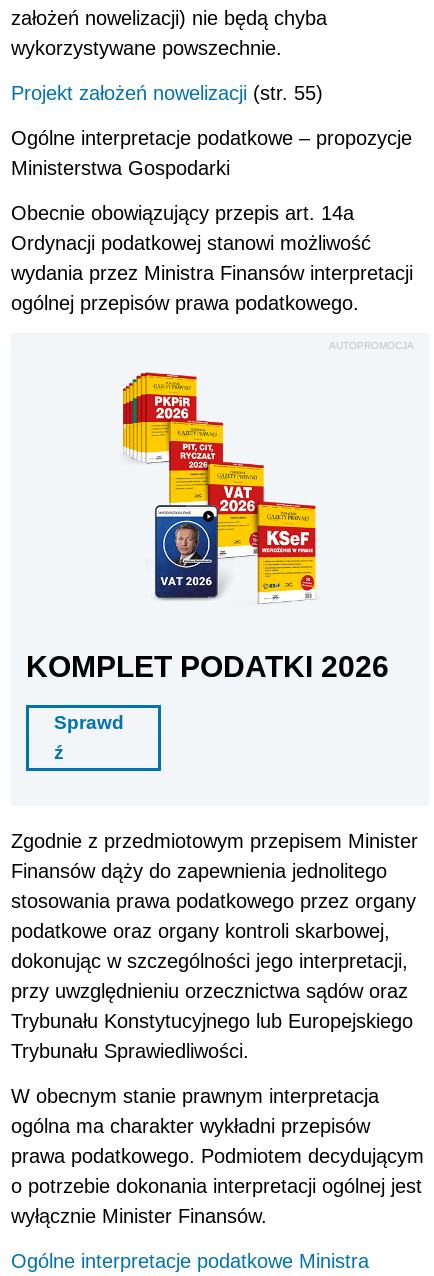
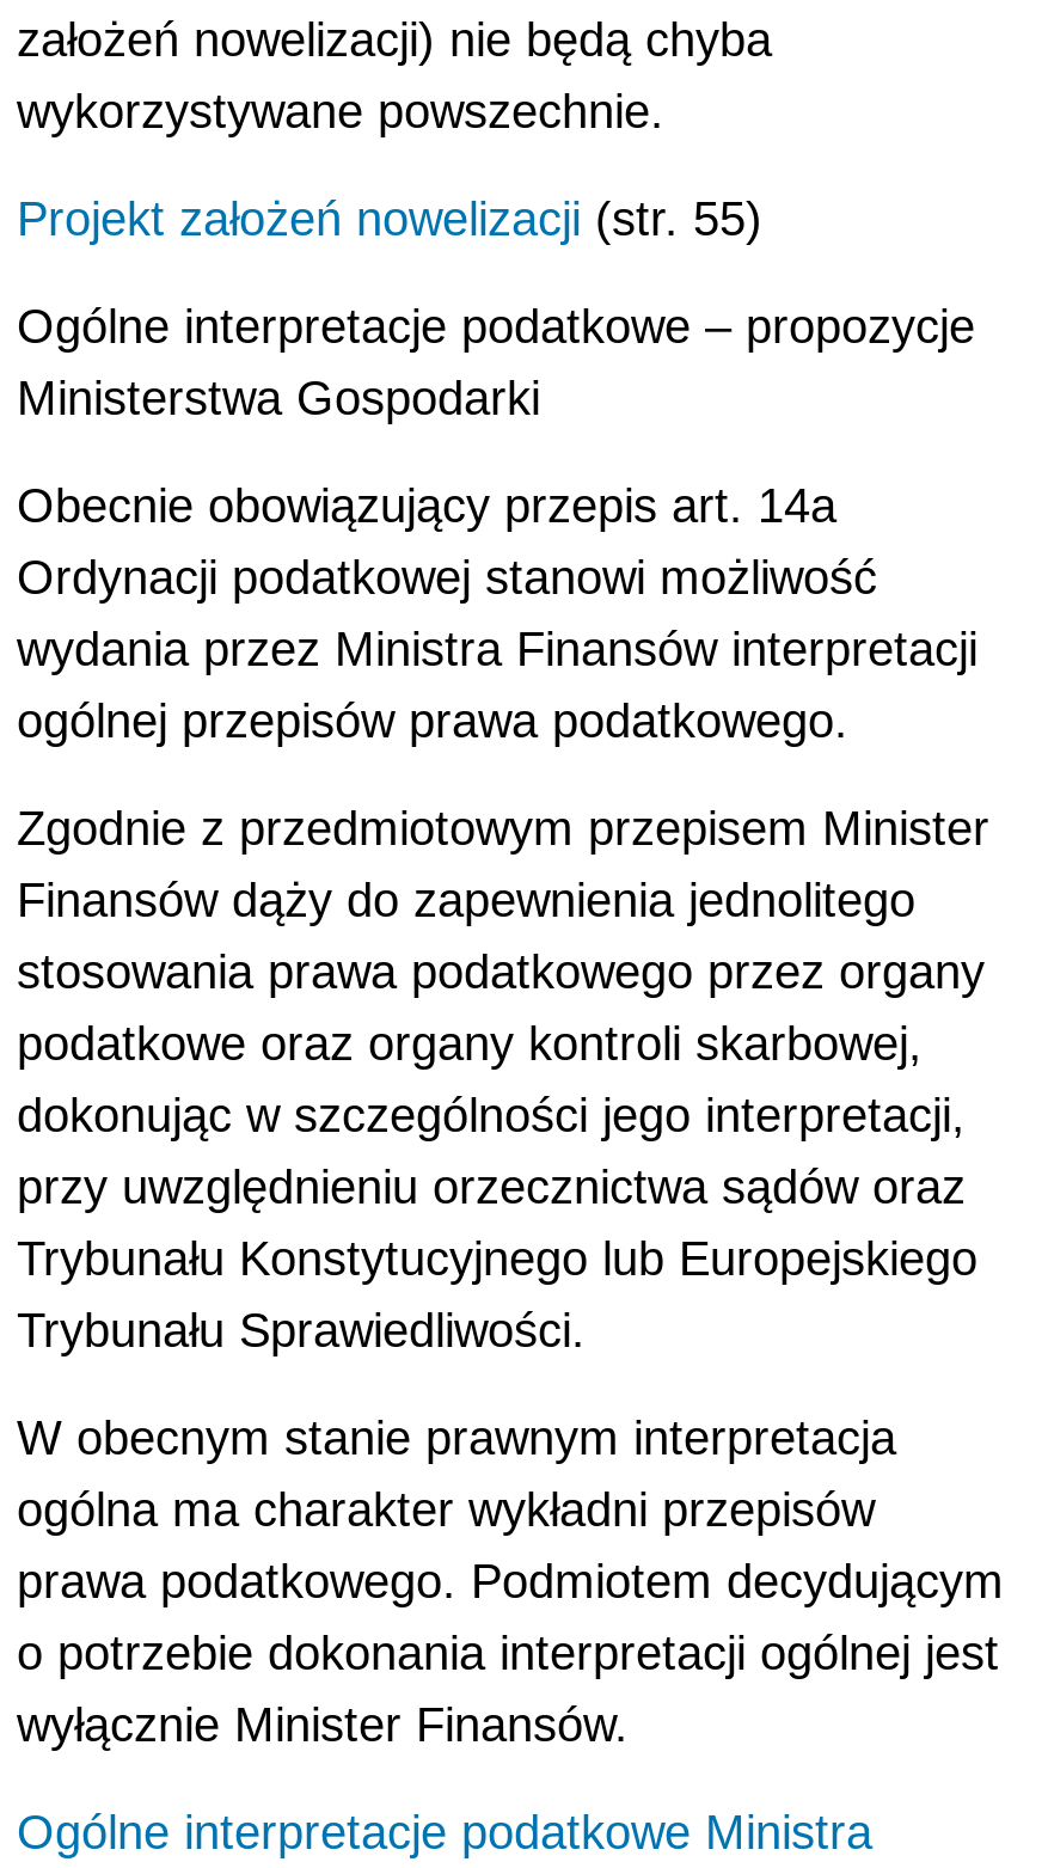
- AUTOPROMOCJA

- [image]

- KOMPLET PODATKI 2026
- Sprawd
- ź
